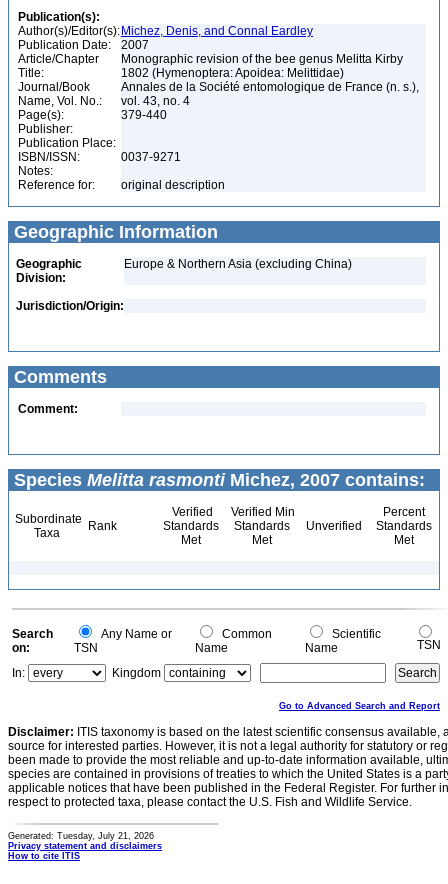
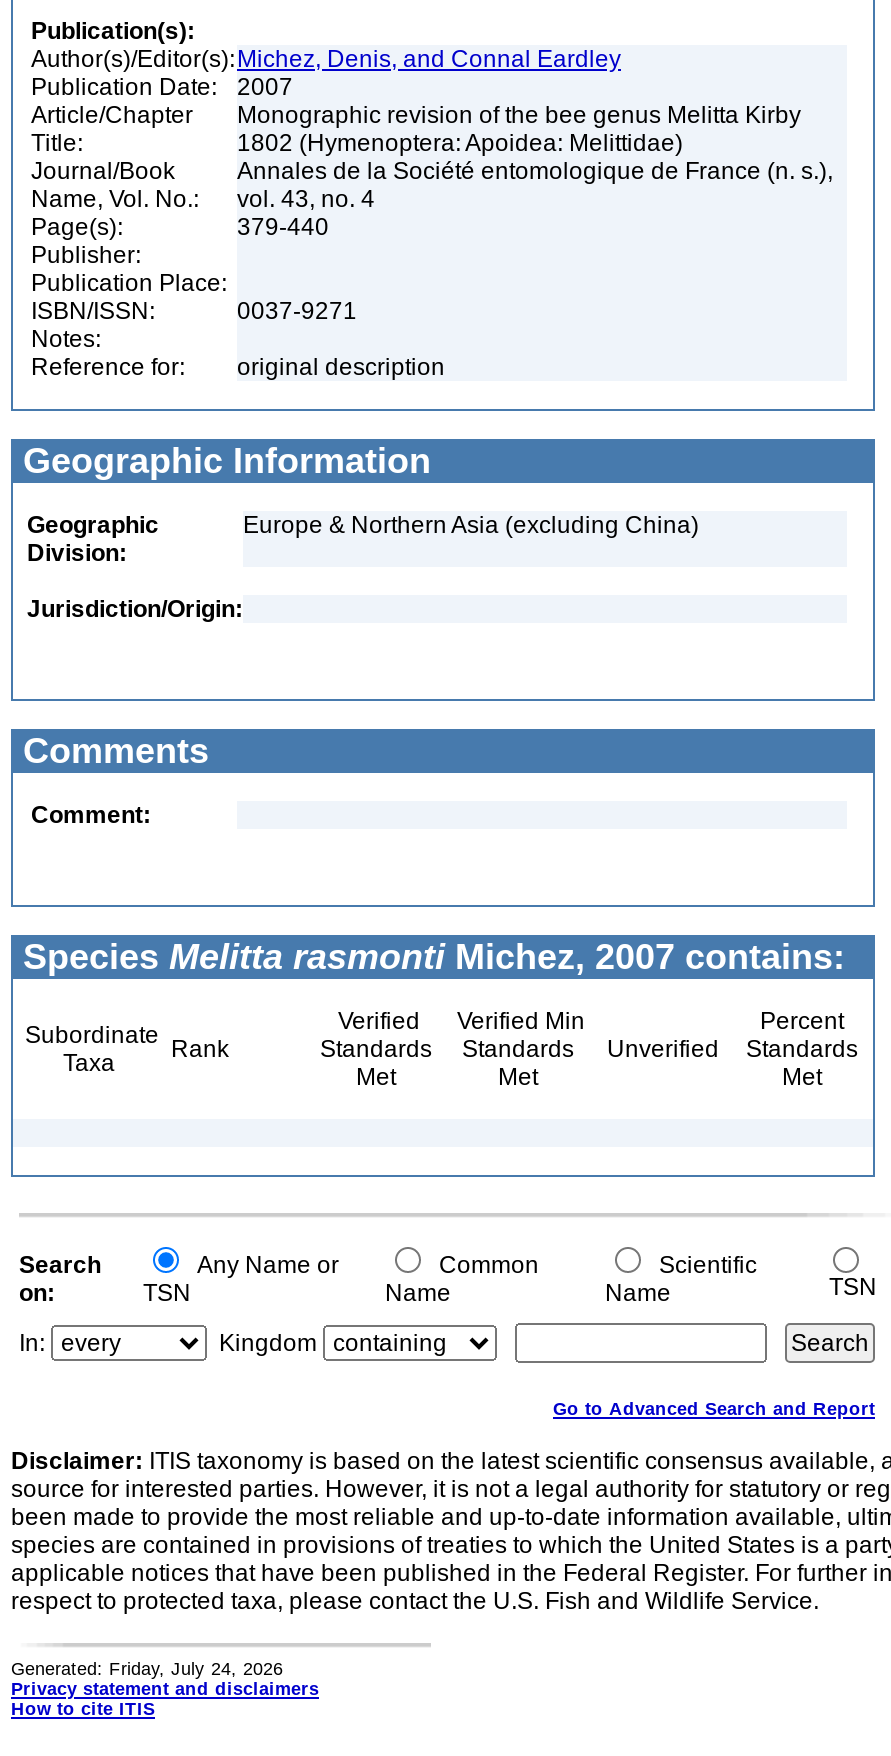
- Generated: Tuesday, July 21, 2026
+ Generated: Friday, July 24, 2026
